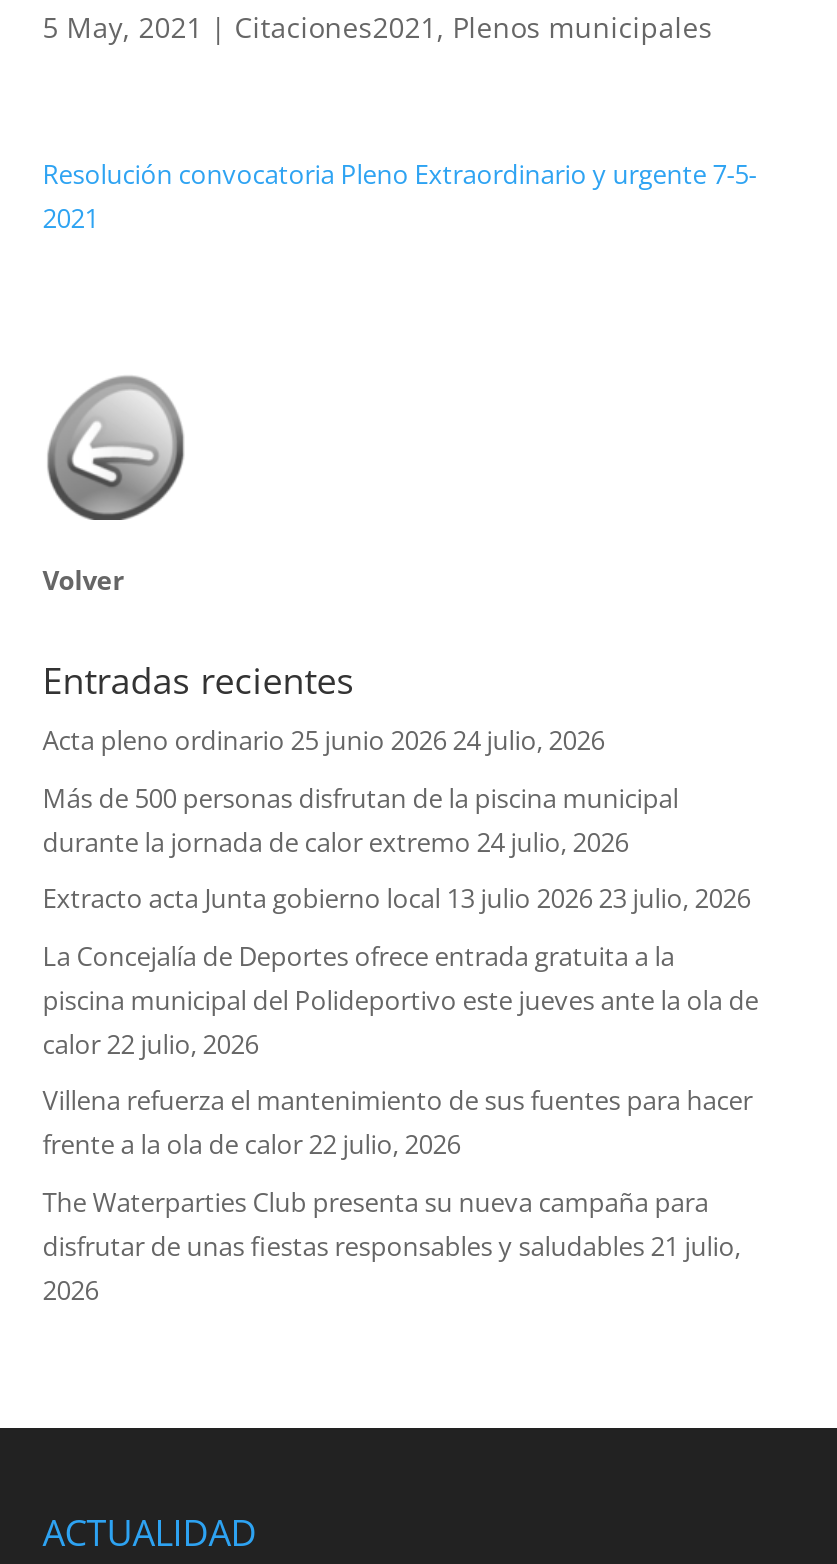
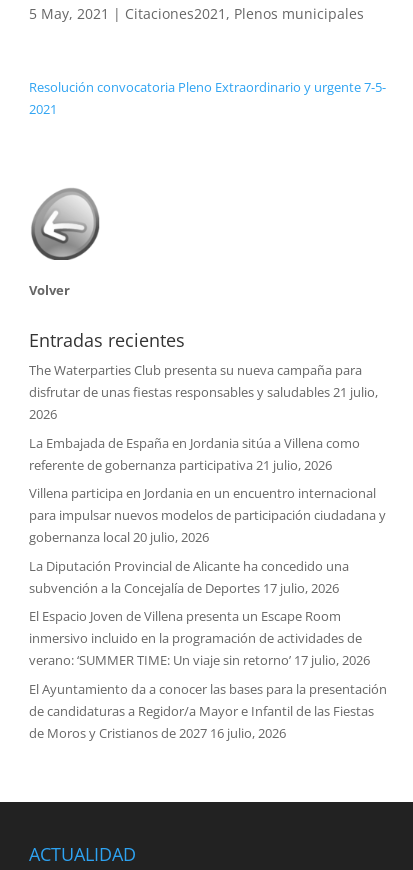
- Acta pleno ordinario 25 junio 2026 24 julio, 2026
- Más de 500 personas disfrutan de la piscina municipal
- durante la jornada de calor extremo 24 julio, 2026
- Extracto acta Junta gobierno local 13 julio 2026 23 julio, 2026
- La Concejalía de Deportes ofrece entrada gratuita a la
- piscina municipal del Polideportivo este jueves ante la ola de
- calor 22 julio, 2026
- Villena refuerza el mantenimiento de sus fuentes para hacer
- frente a la ola de calor 22 julio, 2026

moved up: The Waterparties Club presenta su nueva campaña para | disfrutar de unas fiestas responsables y saludables 21 julio, | 2026

+ La Embajada de España en Jordania sitúa a Villena como
+ referente de gobernanza participativa 21 julio, 2026
+ Villena participa en Jordania en un encuentro internacional
+ para impulsar nuevos modelos de participación ciudadana y
+ gobernanza local 20 julio, 2026
+ La Diputación Provincial de Alicante ha concedido una
+ subvención a la Concejalía de Deportes 17 julio, 2026
+ El Espacio Joven de Villena presenta un Escape Room
+ inmersivo incluido en la programación de actividades de
+ verano: ‘SUMMER TIME: Un viaje sin retorno’ 17 julio, 2026
+ El Ayuntamiento da a conocer las bases para la presentación
+ de candidaturas a Regidor/a Mayor e Infantil de las Fiestas
+ de Moros y Cristianos de 2027 16 julio, 2026
